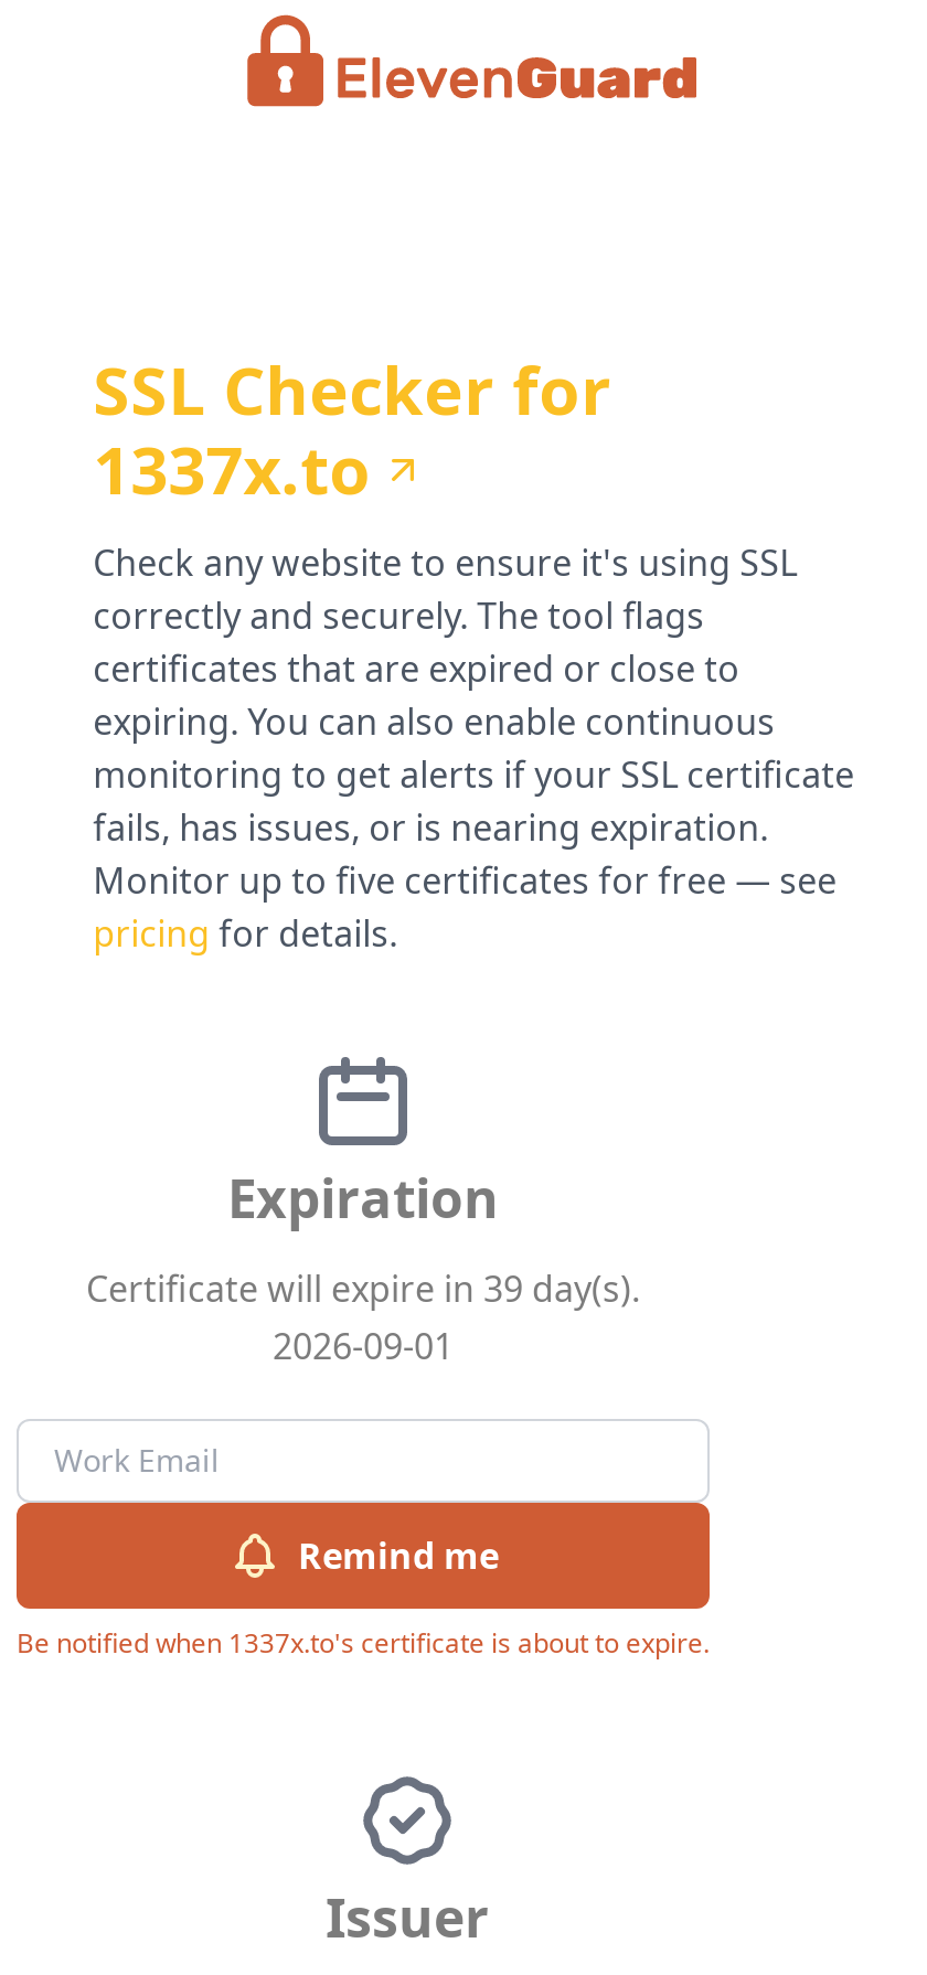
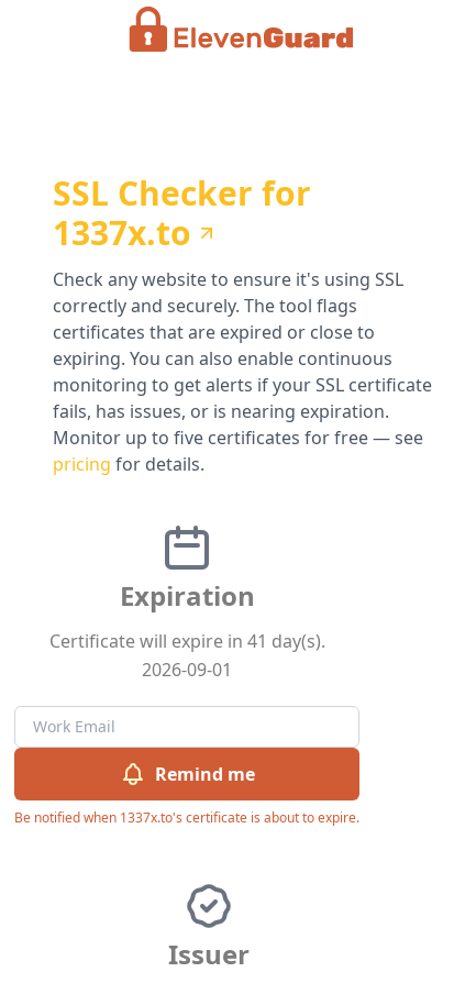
- Certificate will expire in 39 day(s).
+ Certificate will expire in 41 day(s).
